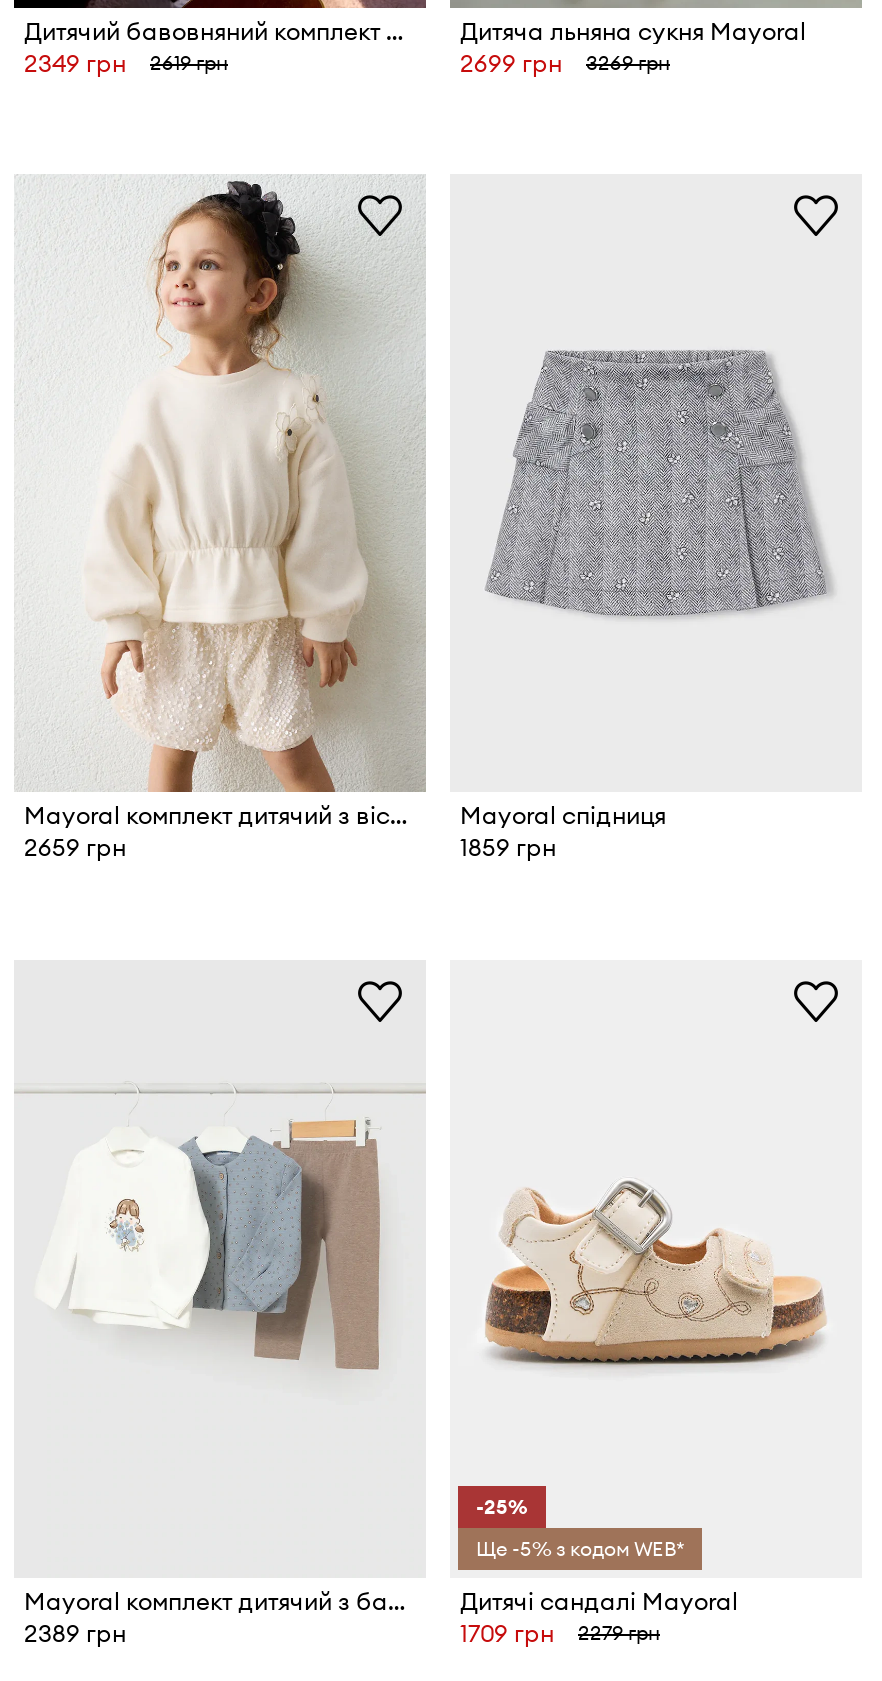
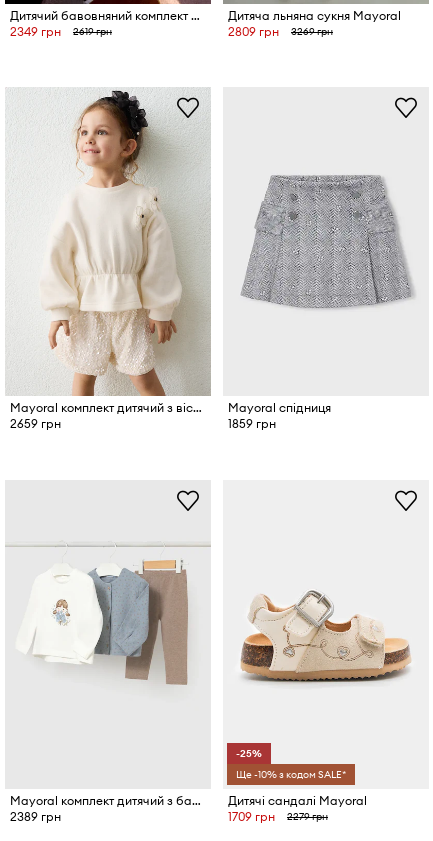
- 2699 грн 3269 грн
+ 2809 грн 3269 грн

- Ще -5% з кодом WEB*
+ Ще -10% з кодом SALE*
